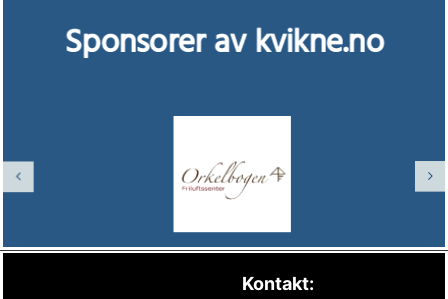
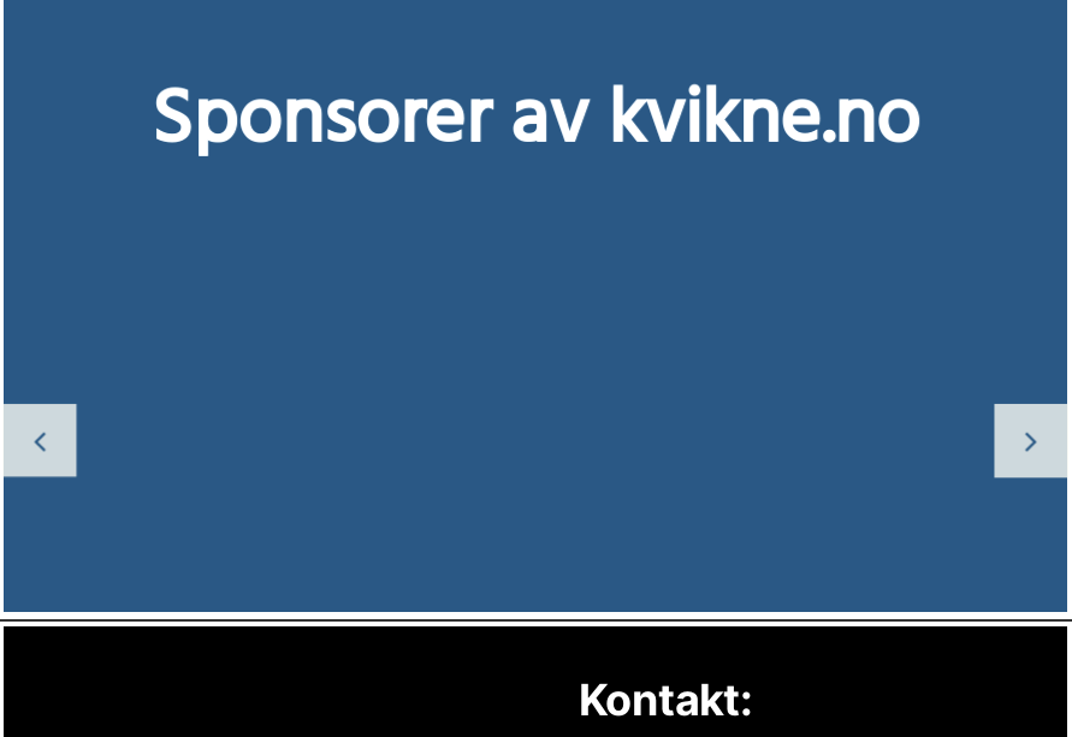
- [image]
